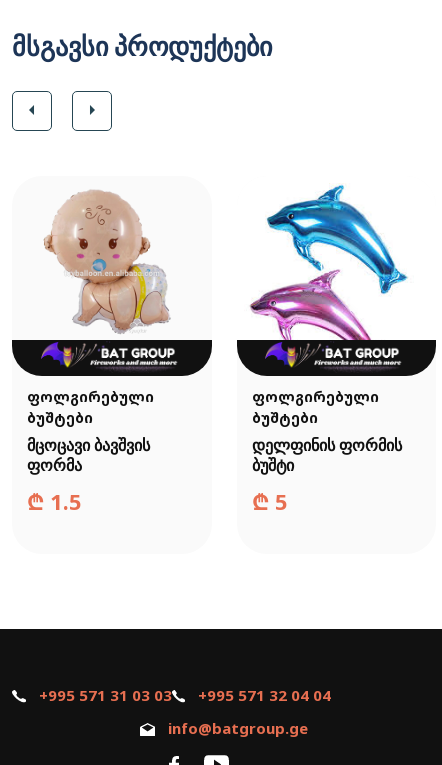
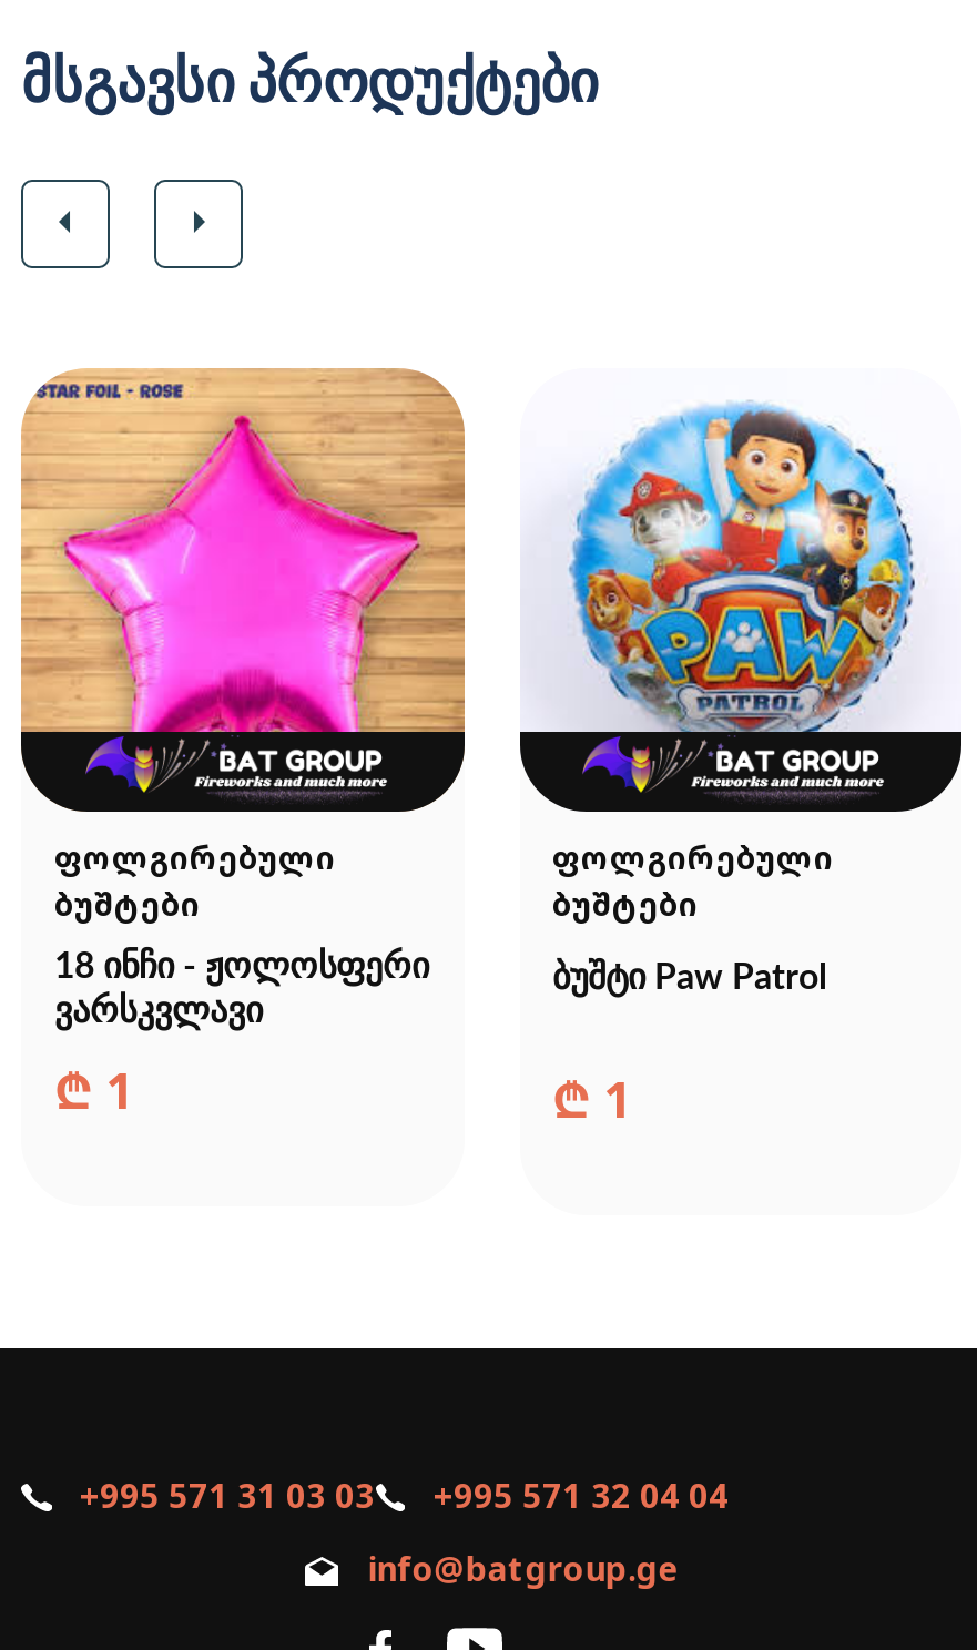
- [image]
+ [image]

- [image]
+ [image]

- მცოცავი ბავშვის
- ფორმა
- ₾ 1.5
+ 18 ინჩი - ჟოლოსფერი
+ ვარსკვლავი
+ ₾ 1

- დელფინის ფორმის
- ბუშტი
- ₾ 5
+ ბუშტი Paw Patrol
+ ₾ 1
